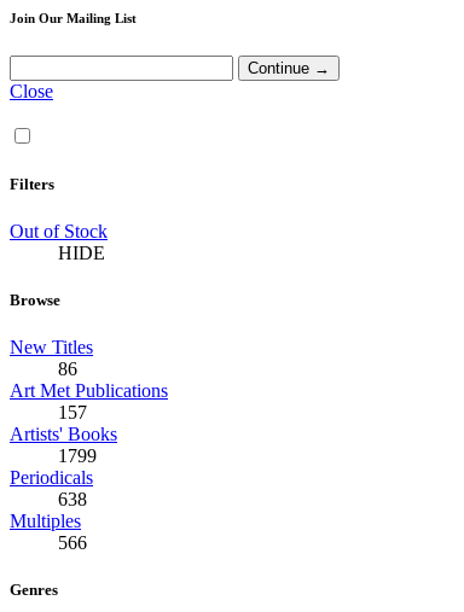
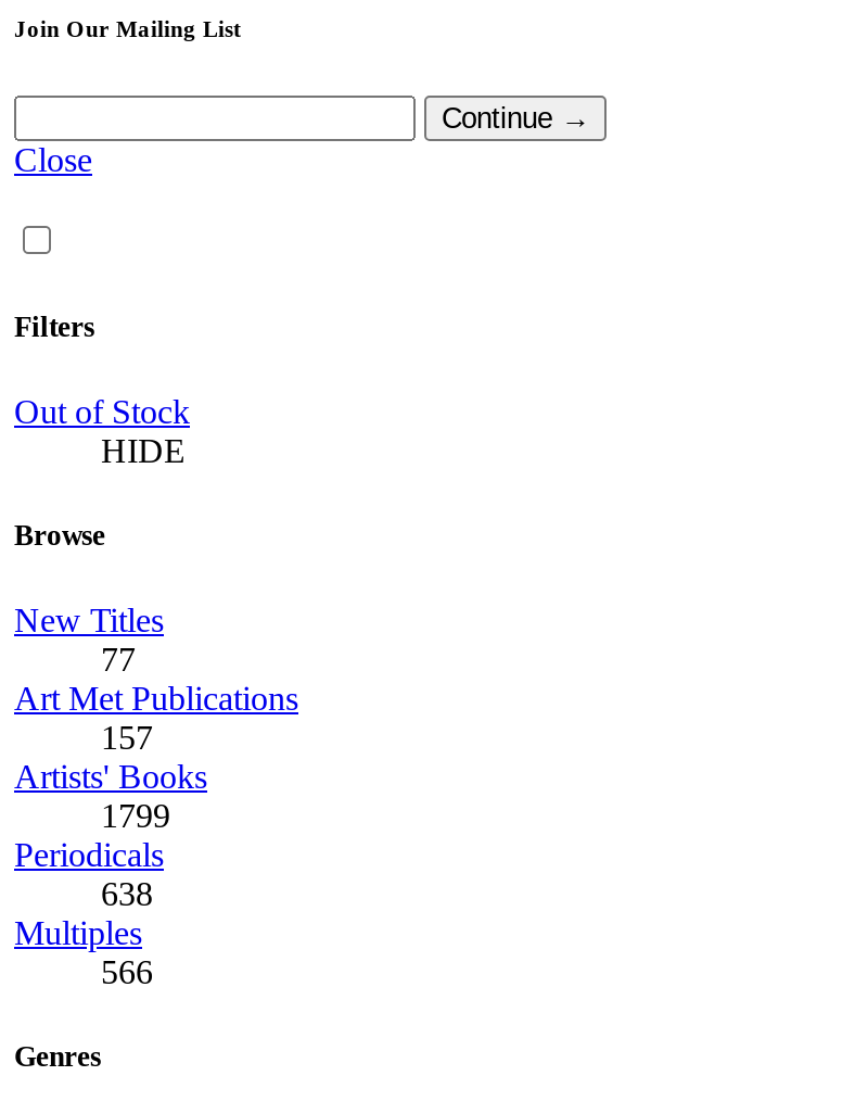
- 86
+ 77
